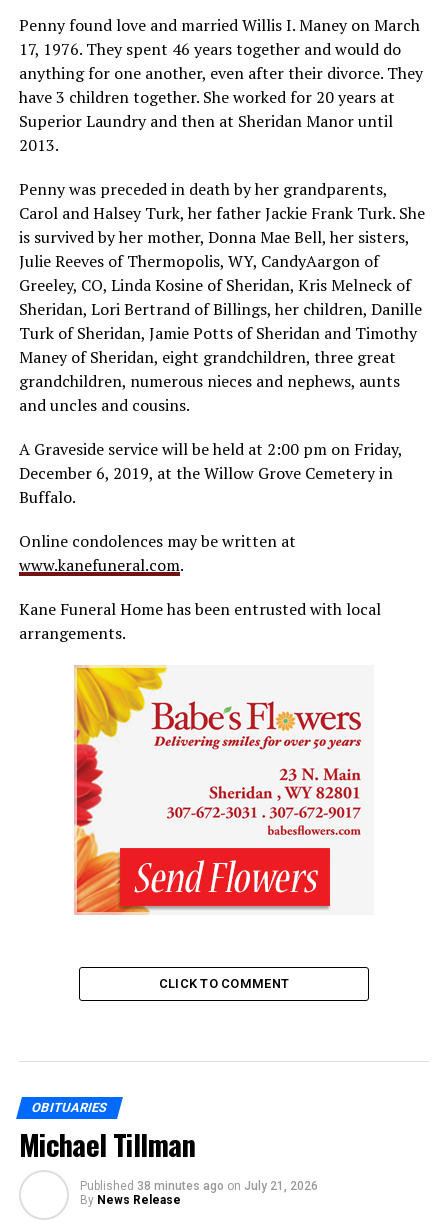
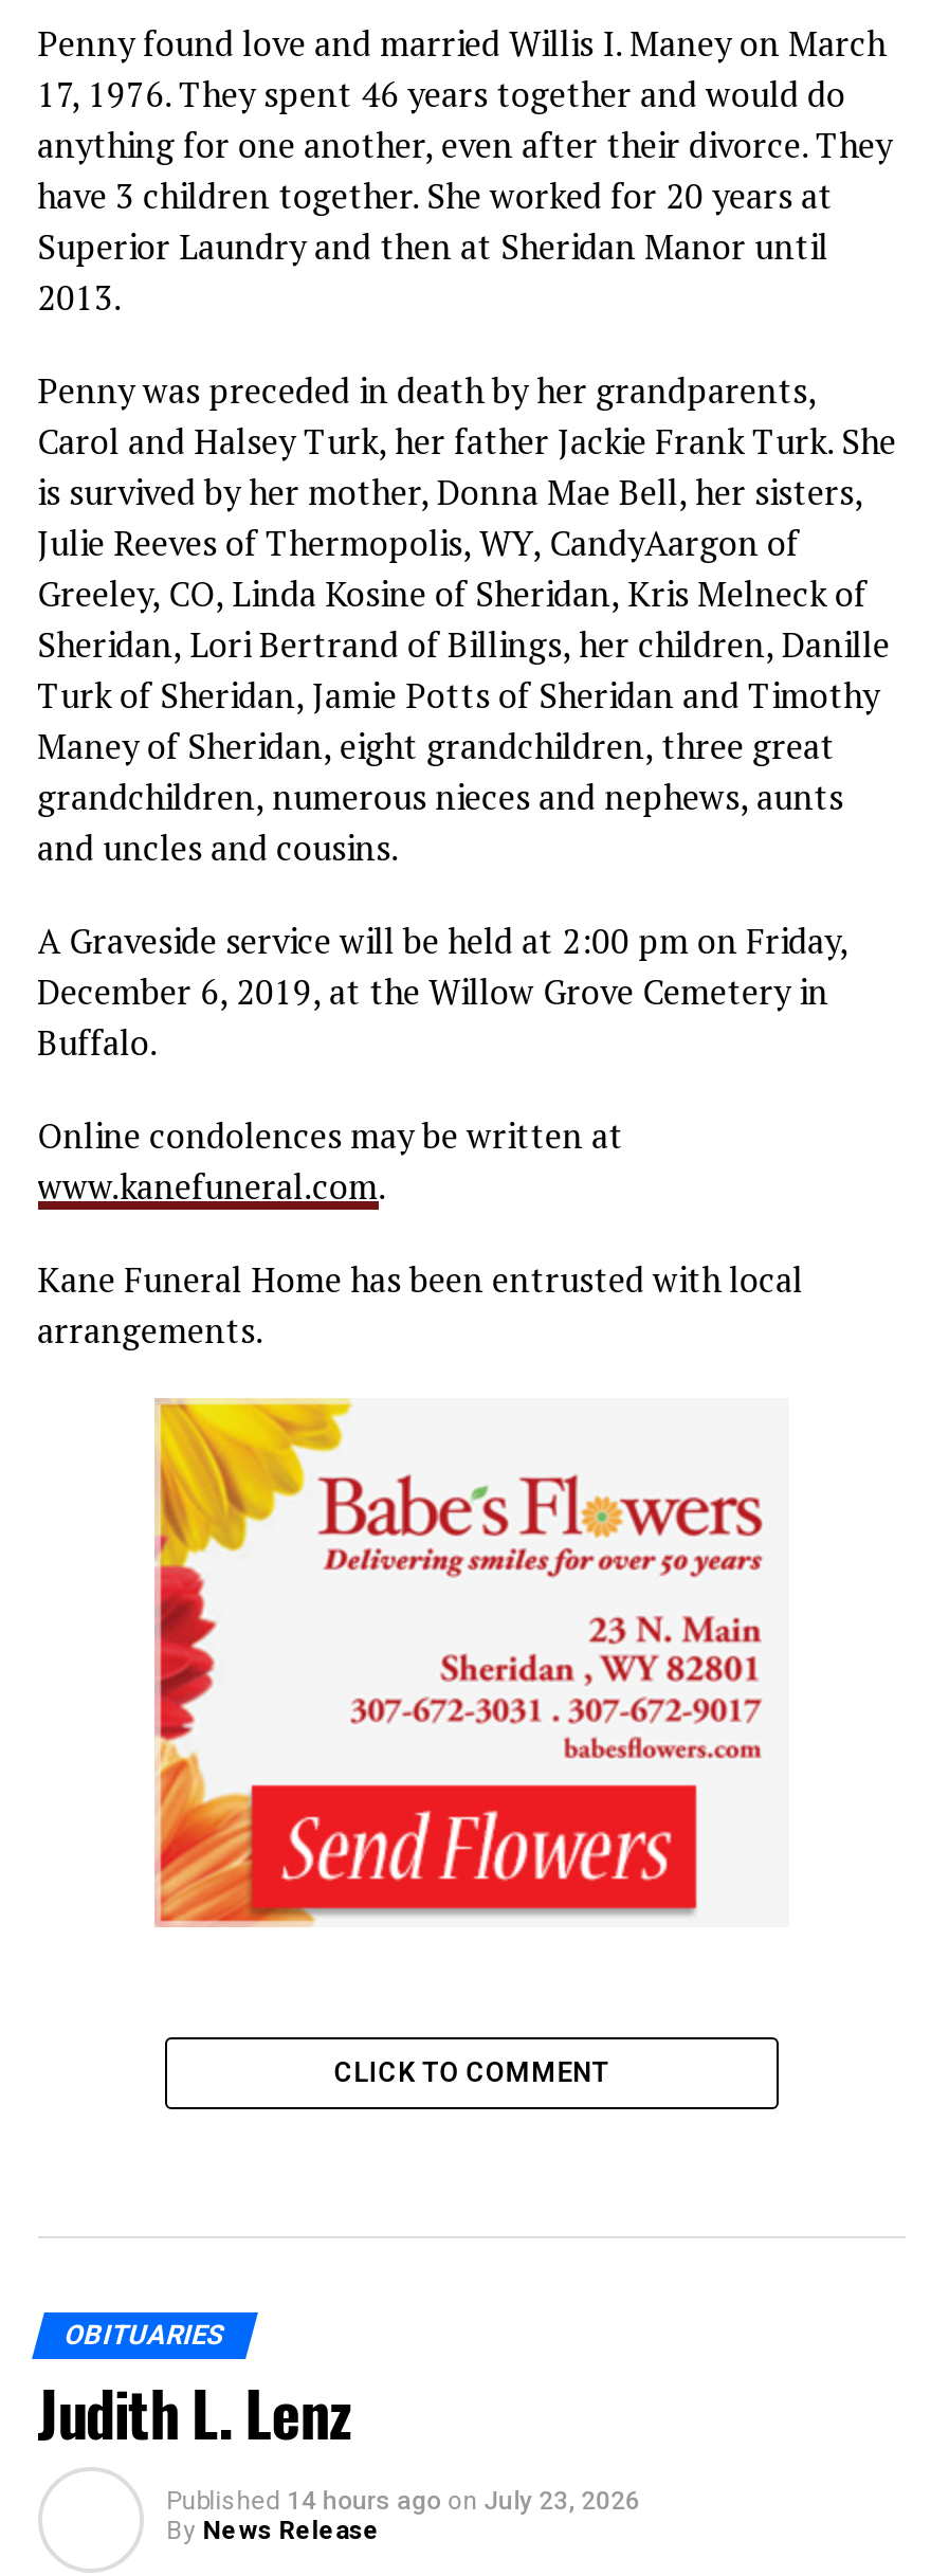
- Michael Tillman
- Published 38 minutes ago on July 21, 2026
+ Judith L. Lenz
+ Published 14 hours ago on July 23, 2026
